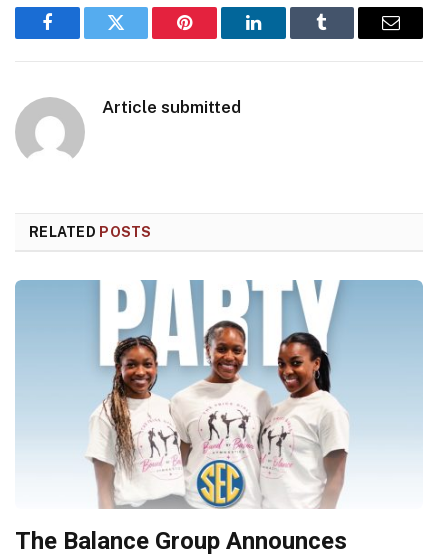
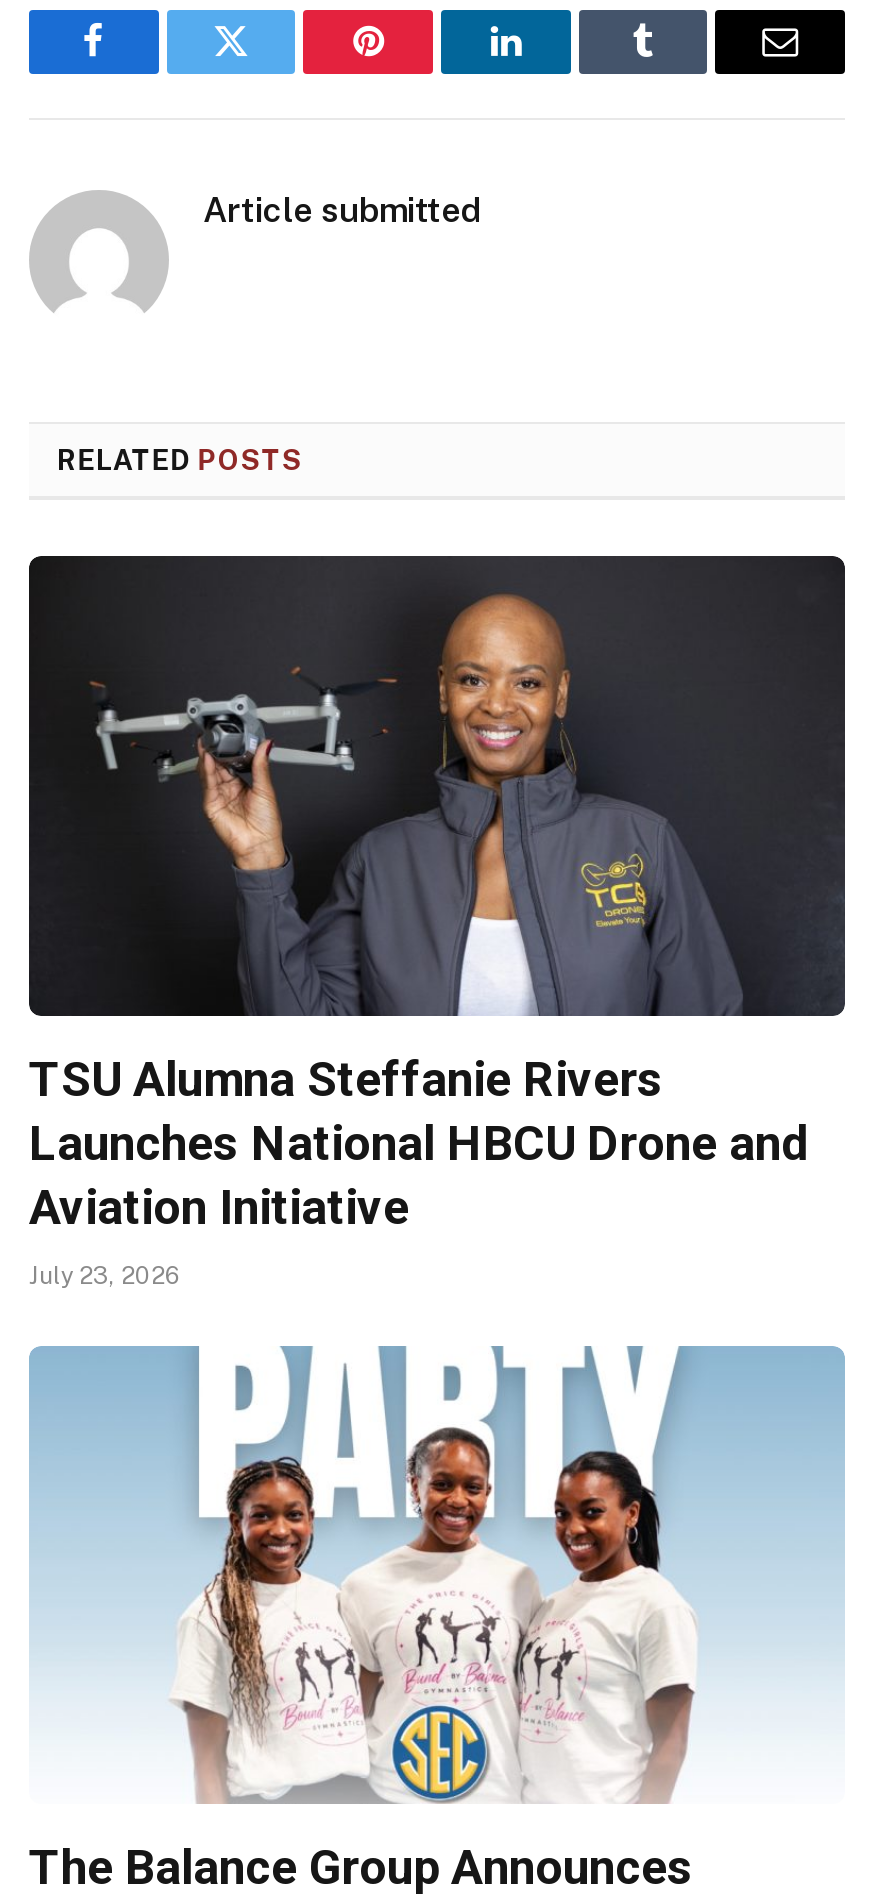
+ [image]
+ TSU Alumna Steffanie Rivers
+ Launches National HBCU Drone and
+ Aviation Initiative
+ July 23, 2026
